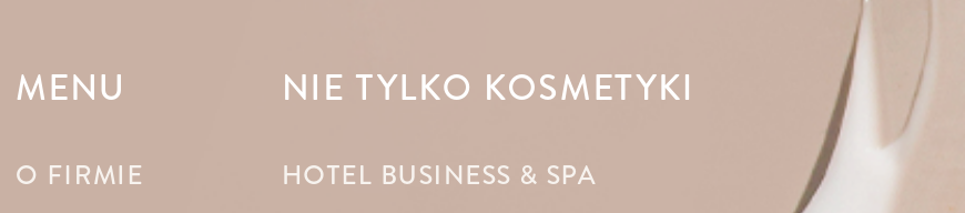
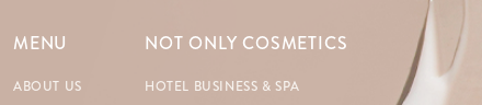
- NIE TYLKO KOSMETYKI
+ NOT ONLY COSMETICS

- O FIRMIE
+ ABOUT US
